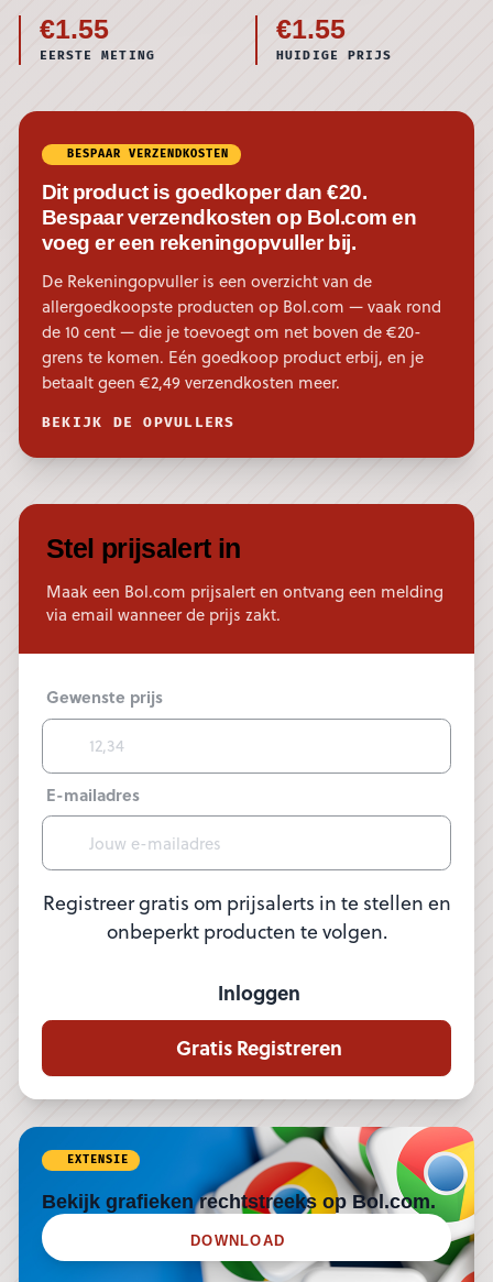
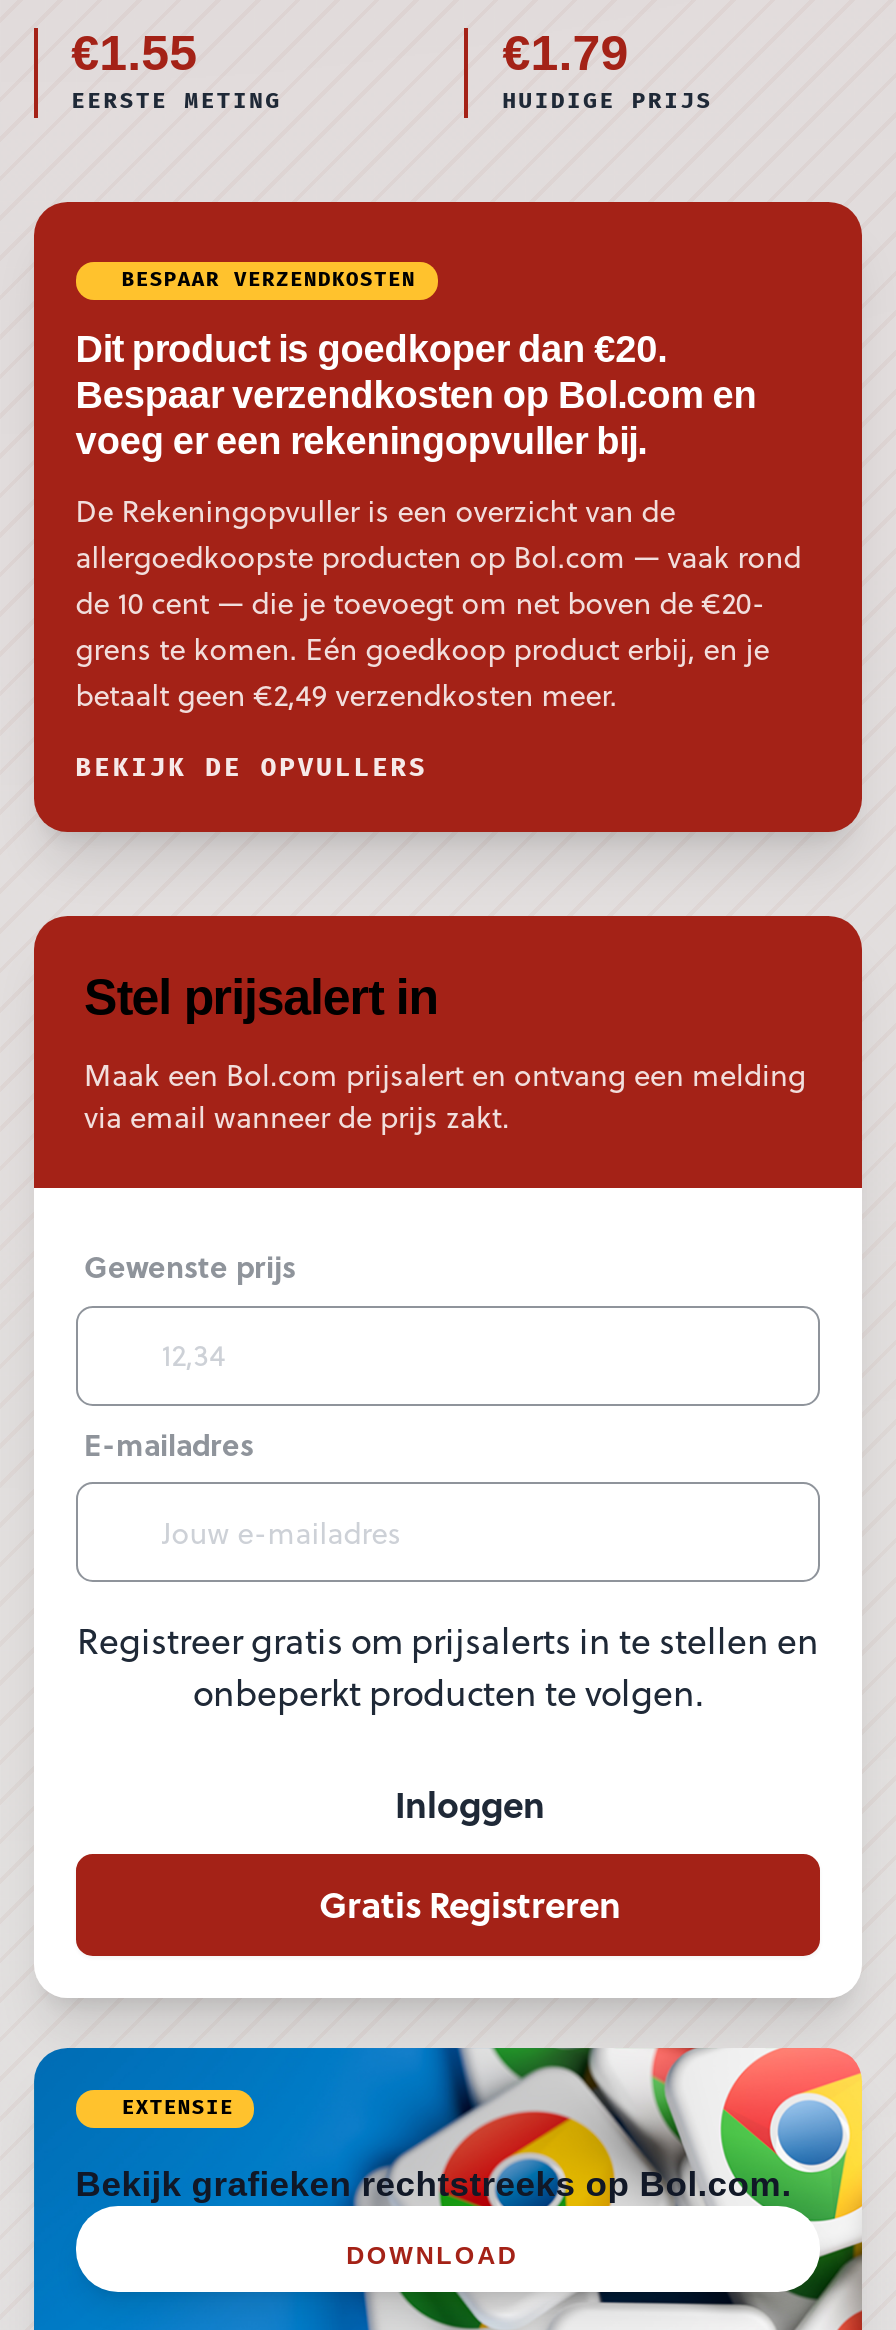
- €1.55
+ €1.79
